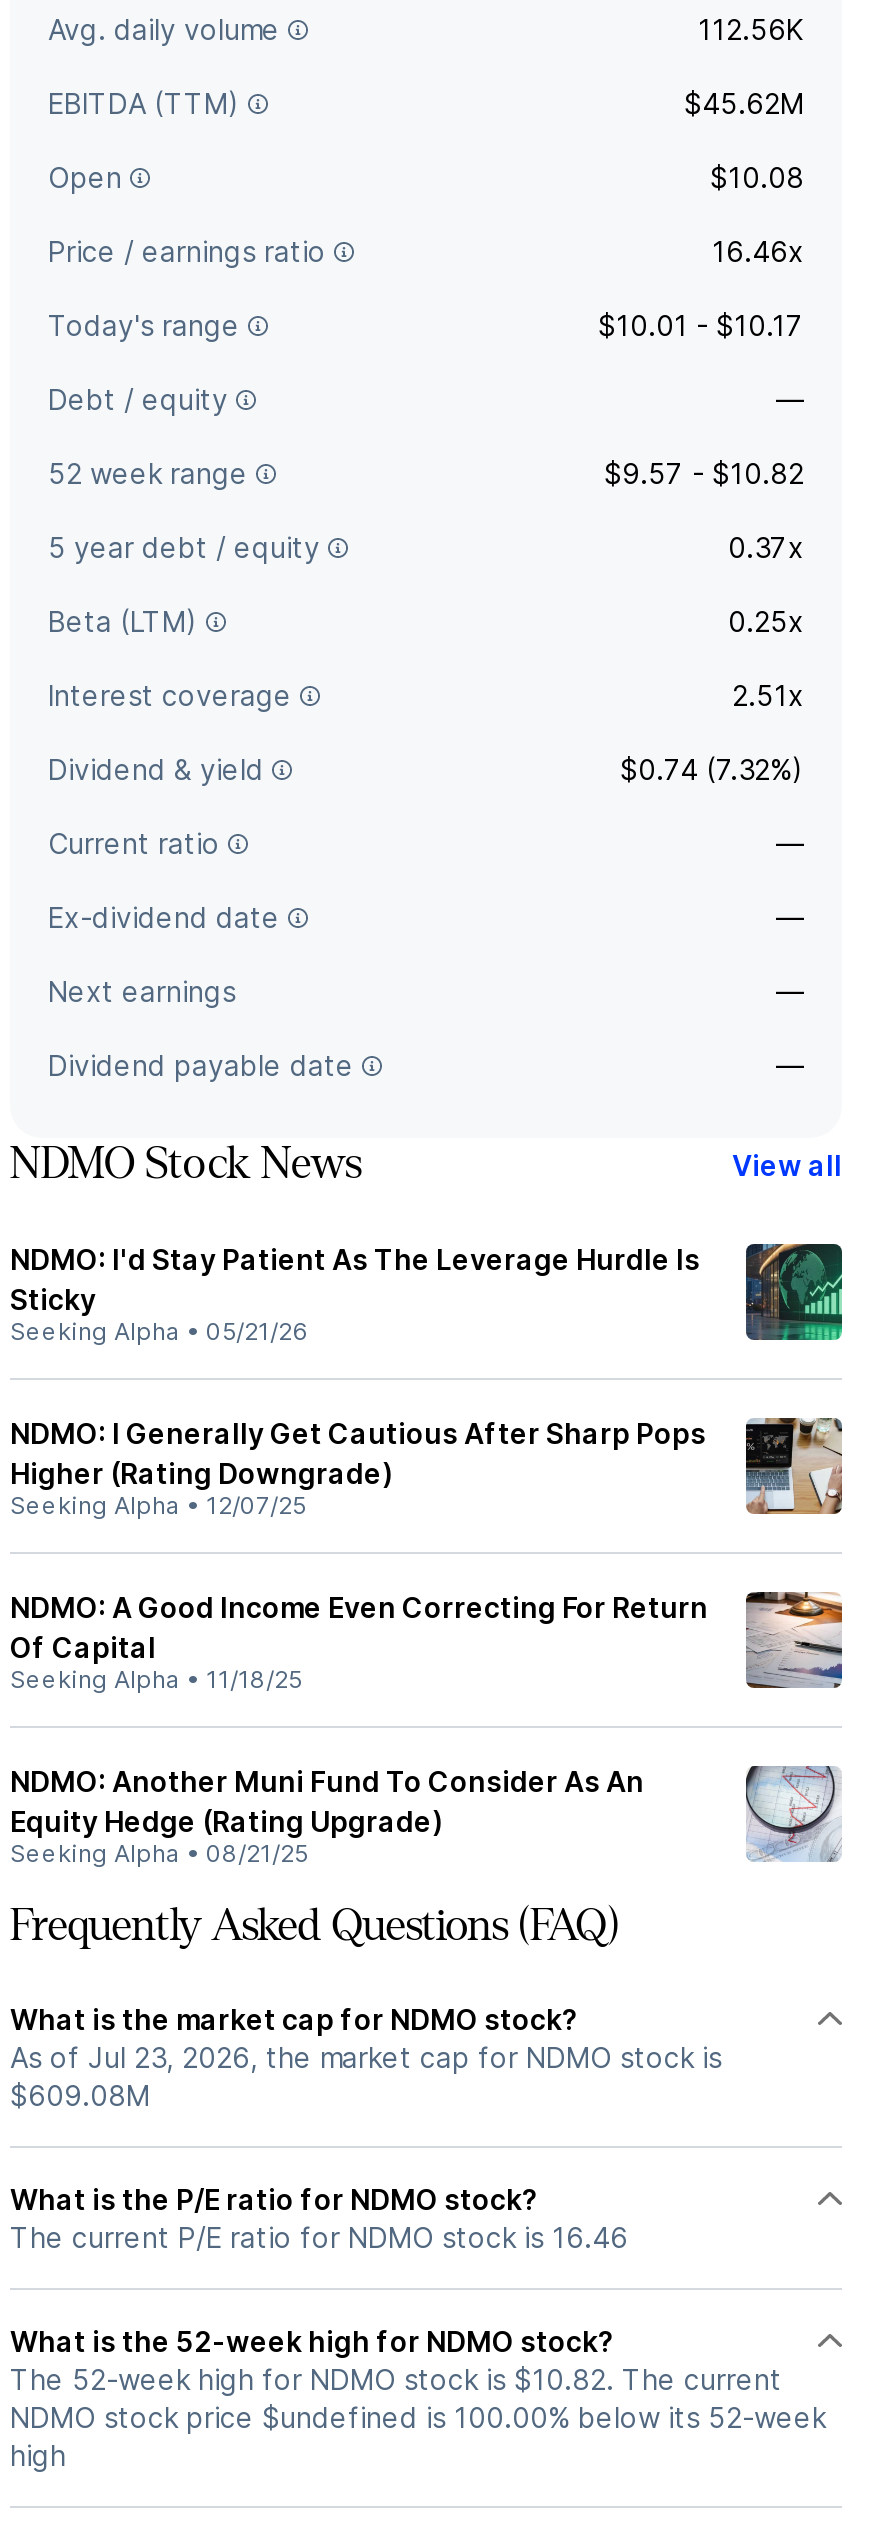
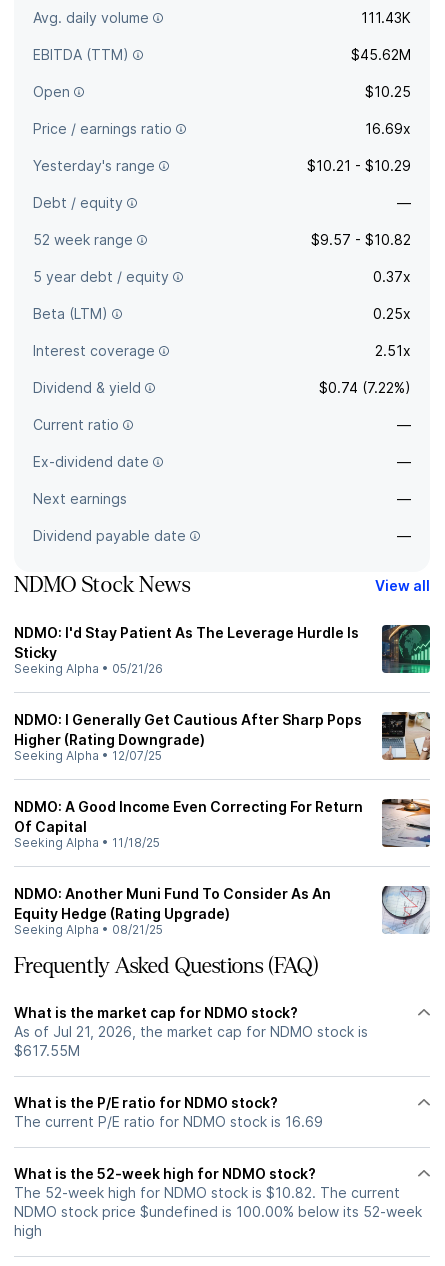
- 112.56K
+ 111.43K

- $10.08
+ $10.25

- 16.46x
+ 16.69x

- Today's range
- $10.01 - $10.17
+ Yesterday's range
+ $10.21 - $10.29

- $0.74 (7.32%)
+ $0.74 (7.22%)

- As of Jul 23, 2026, the market cap for NDMO stock is
- $609.08M
+ As of Jul 21, 2026, the market cap for NDMO stock is
+ $617.55M

- The current P/E ratio for NDMO stock is 16.46
+ The current P/E ratio for NDMO stock is 16.69
